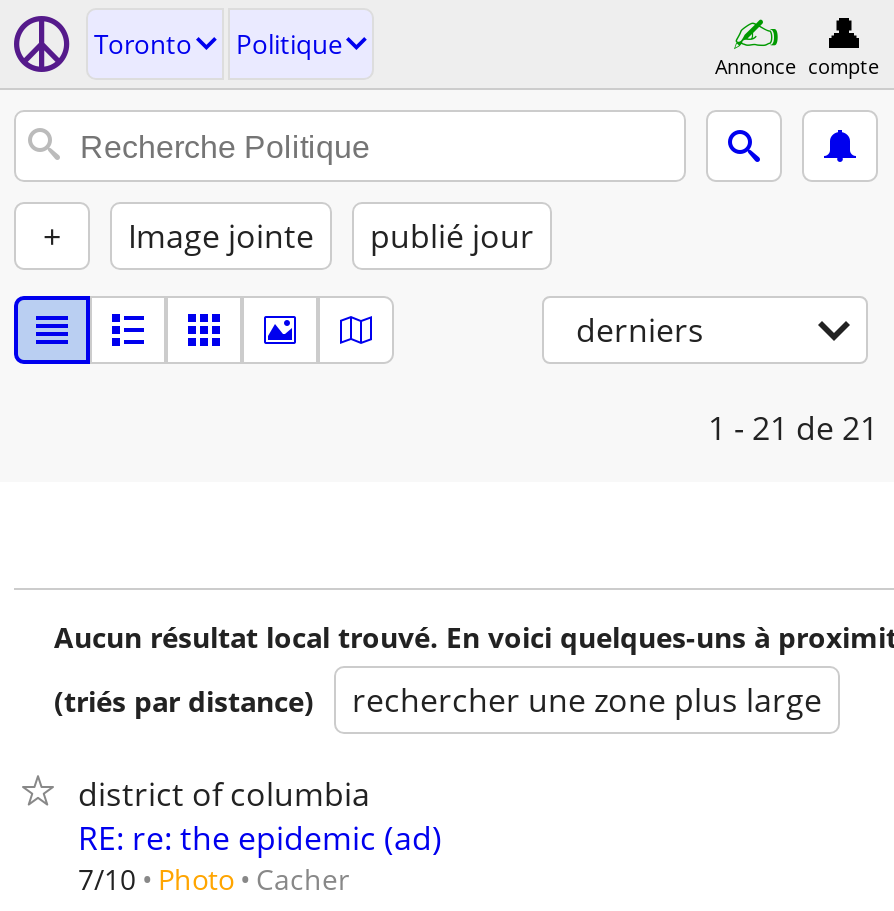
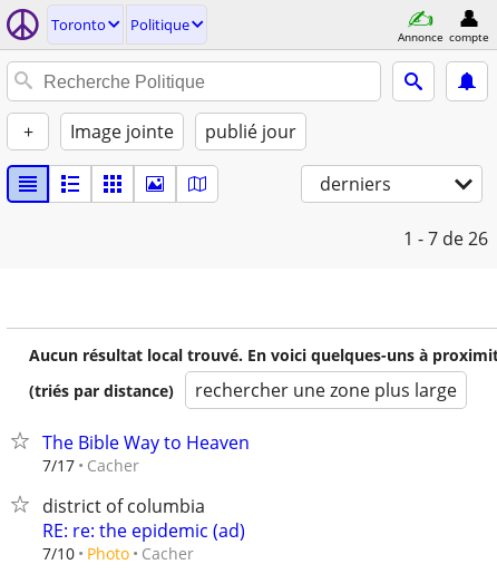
- 1 - 21 de 21
+ 1 - 7 de 26

+ The Bible Way to Heaven
+ 7/17 Cacher
